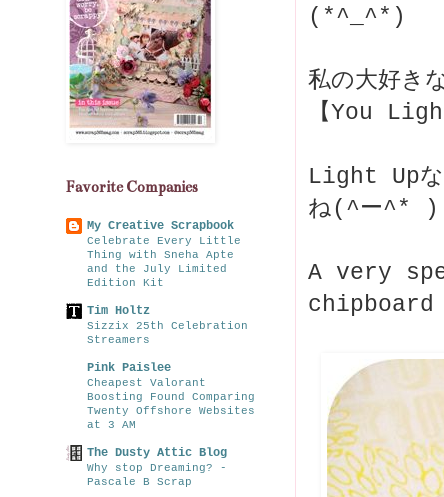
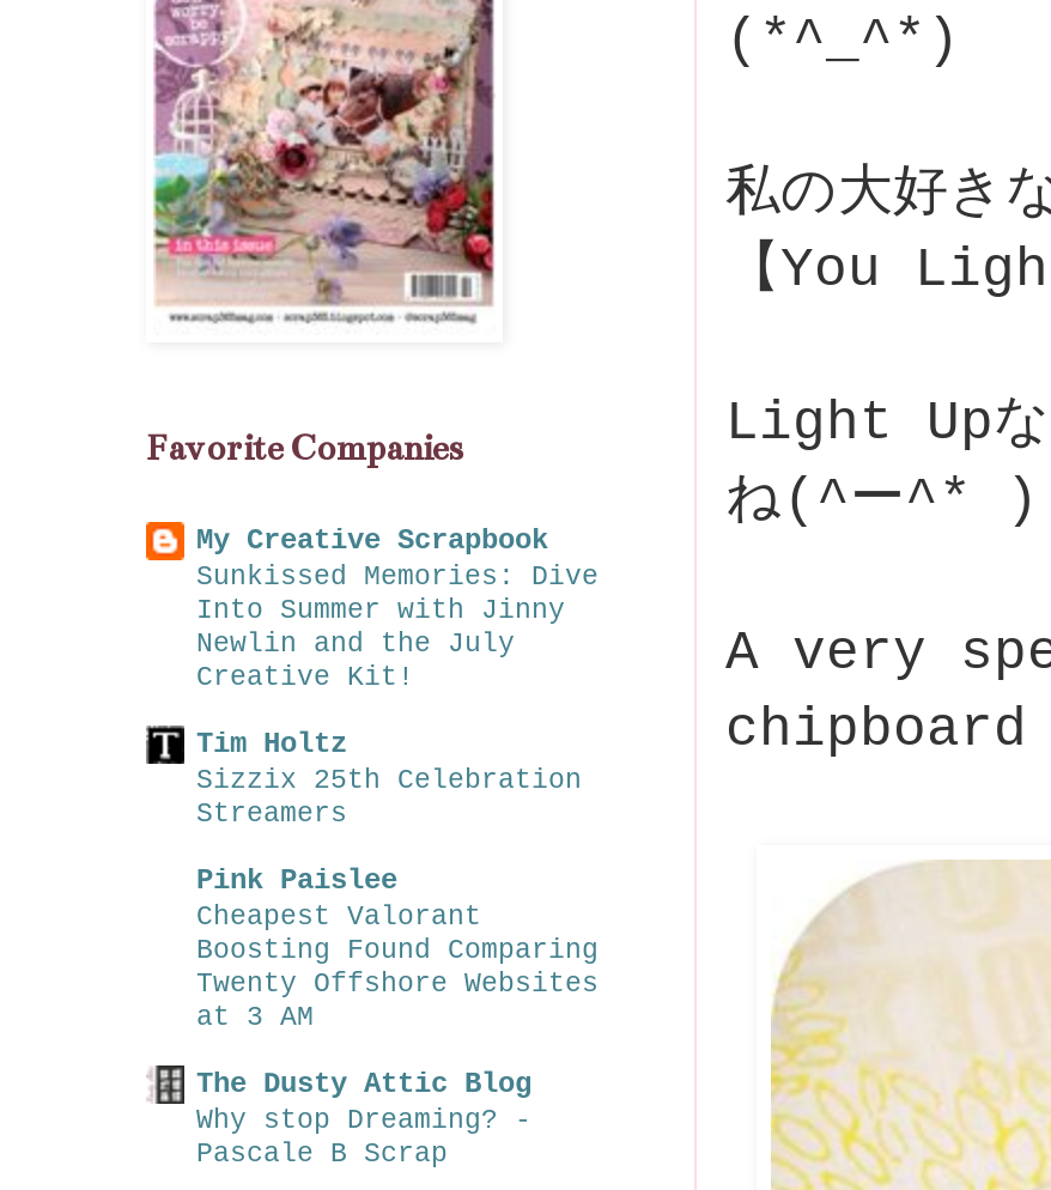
- Celebrate Every Little
- Thing with Sneha Apte
- and the July Limited
- Edition Kit
+ Sunkissed Memories: Dive
+ Into Summer with Jinny
+ Newlin and the July
+ Creative Kit!
